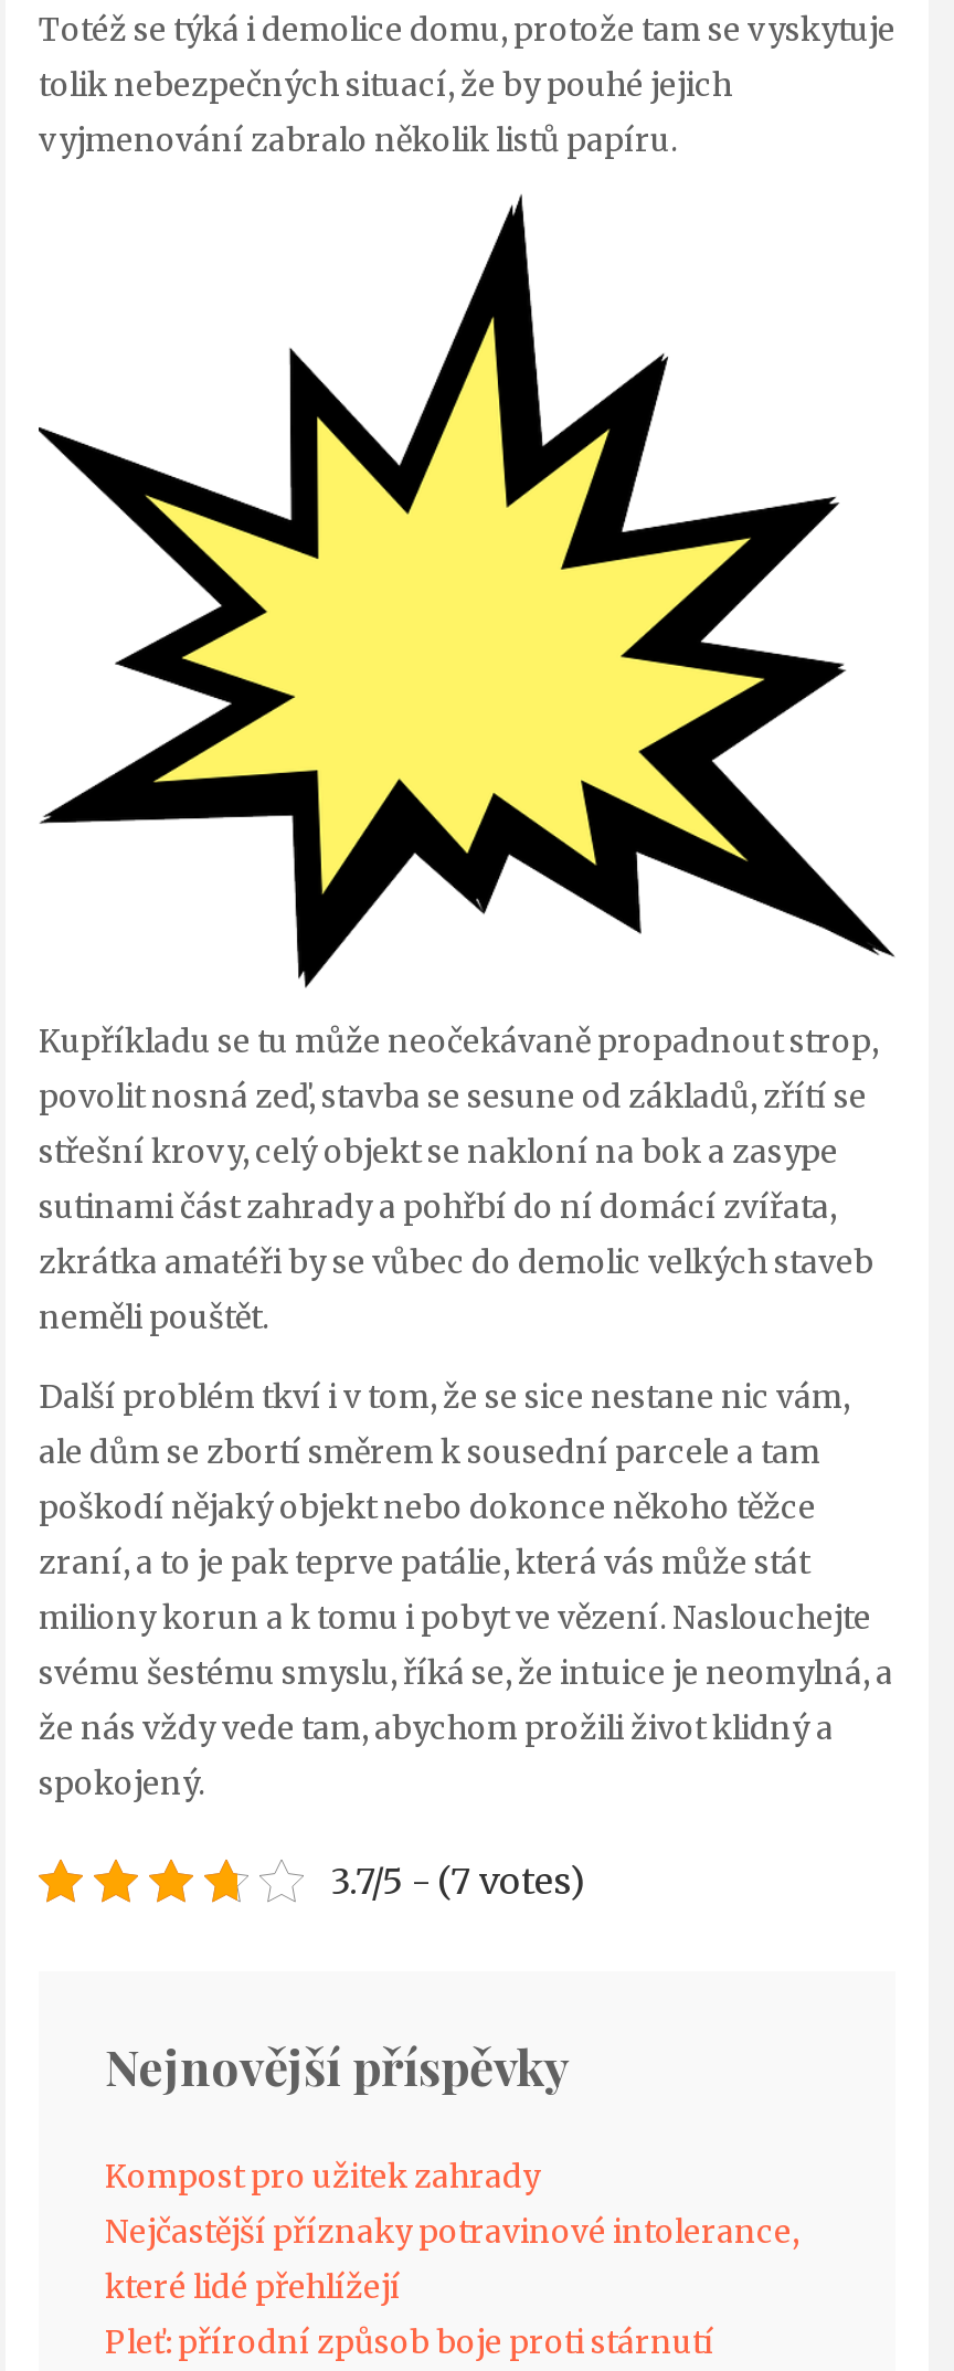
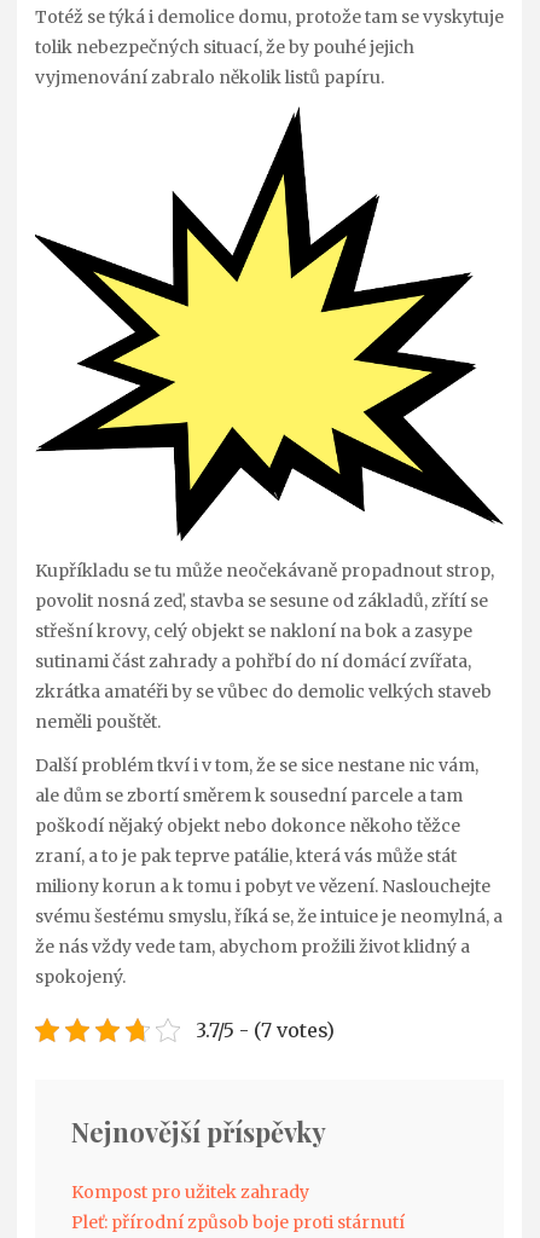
- Nejčastější příznaky potravinové intolerance,
- které lidé přehlížejí
